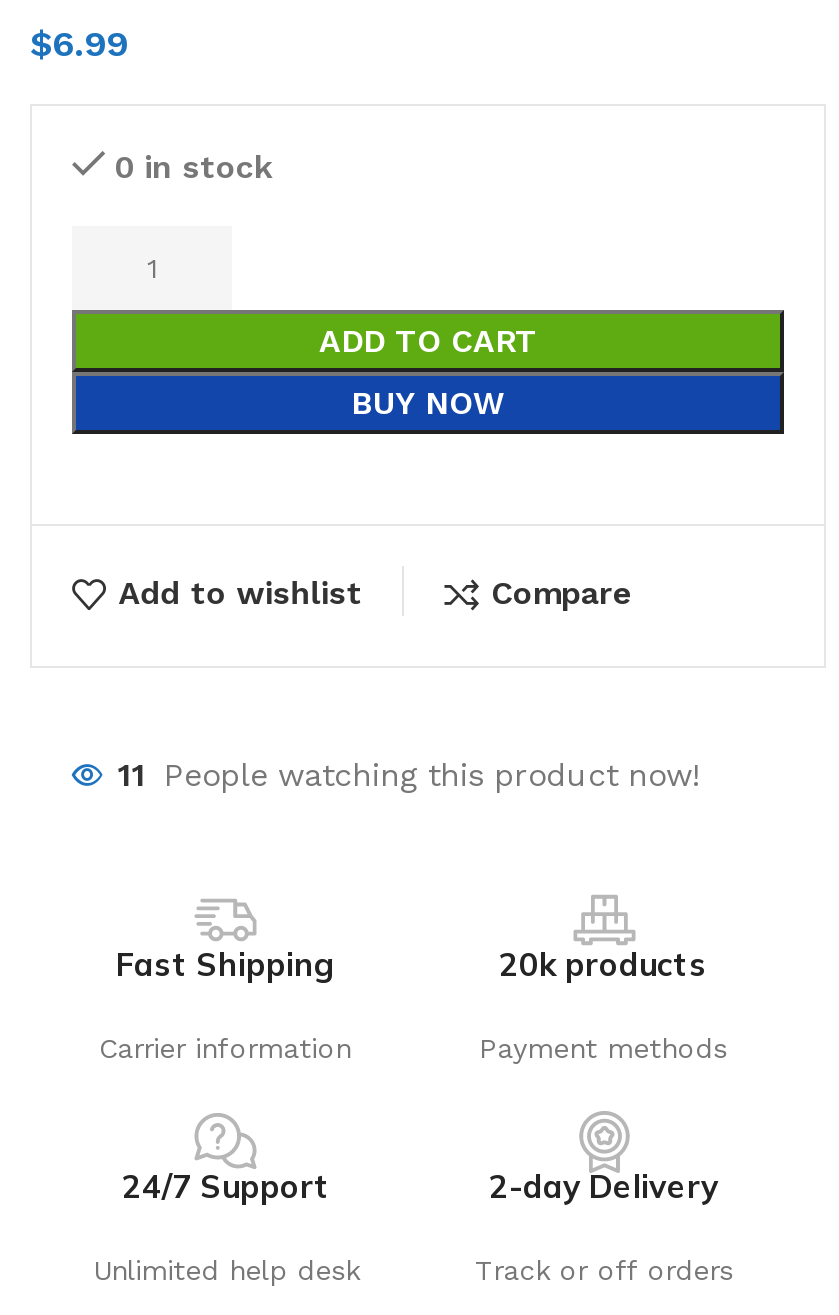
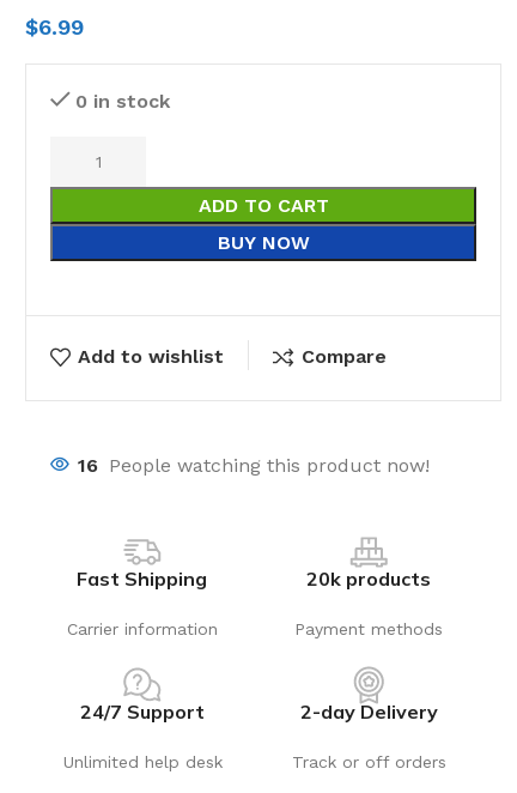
- 11 People watching this product now!
+ 16 People watching this product now!
